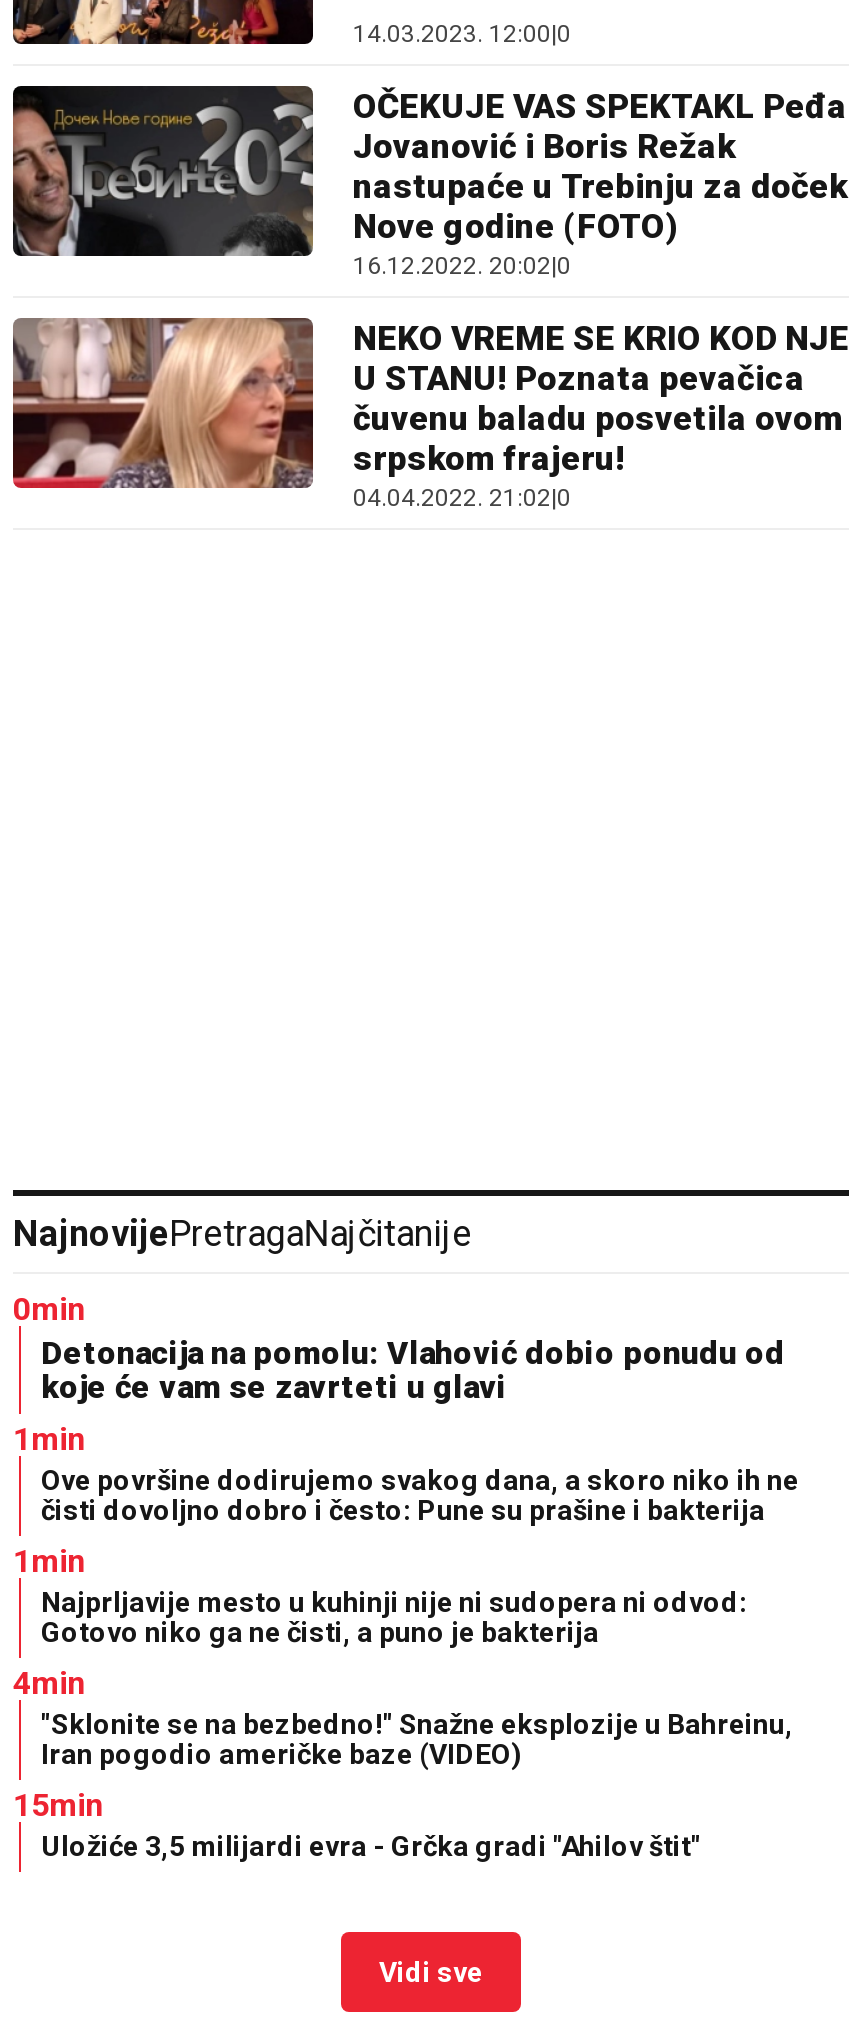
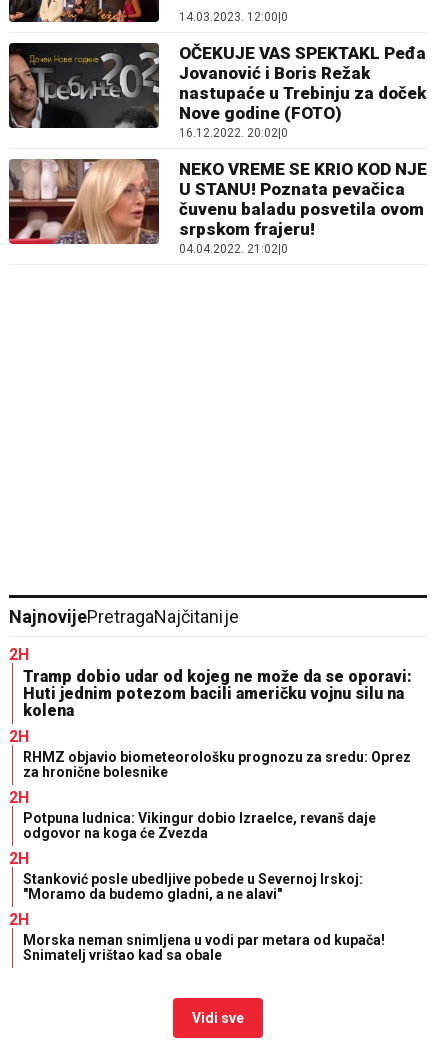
- 0min
- Detonacija na pomolu: Vlahović dobio ponudu od
- koje će vam se zavrteti u glavi
- 1min
- Ove površine dodirujemo svakog dana, a skoro niko ih ne
- čisti dovoljno dobro i često: Pune su prašine i bakterija
- 1min
- Najprljavije mesto u kuhinji nije ni sudopera ni odvod:
- Gotovo niko ga ne čisti, a puno je bakterija
- 4min
- "Sklonite se na bezbedno!" Snažne eksplozije u Bahreinu,
- Iran pogodio američke baze (VIDEO)
- 15min
- Uložiće 3,5 milijardi evra - Grčka gradi "Ahilov štit"
+ 2H
+ Tramp dobio udar od kojeg ne može da se oporavi:
+ Huti jednim potezom bacili američku vojnu silu na
+ kolena
+ 2H
+ RHMZ objavio biometeorološku prognozu za sredu: Oprez
+ za hronične bolesnike
+ 2H
+ Potpuna ludnica: Vikingur dobio Izraelce, revanš daje
+ odgovor na koga će Zvezda
+ 2H
+ Stanković posle ubedljive pobede u Severnoj Irskoj:
+ "Moramo da budemo gladni, a ne alavi"
+ 2H
+ Morska neman snimljena u vodi par metara od kupača!
+ Snimatelj vrištao kad sa obale
